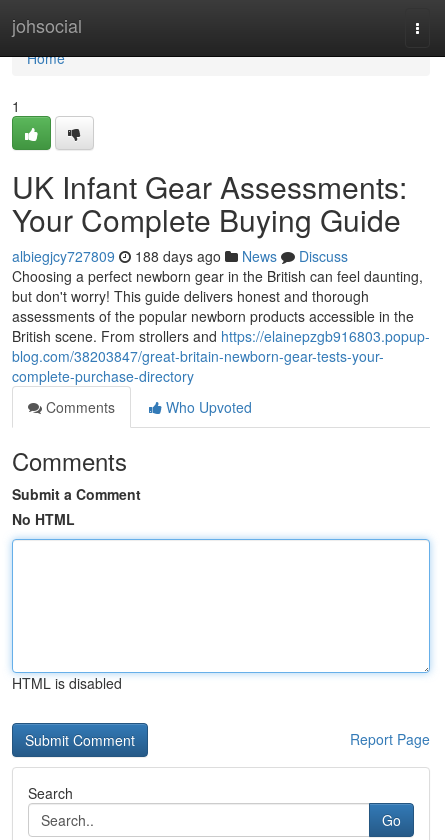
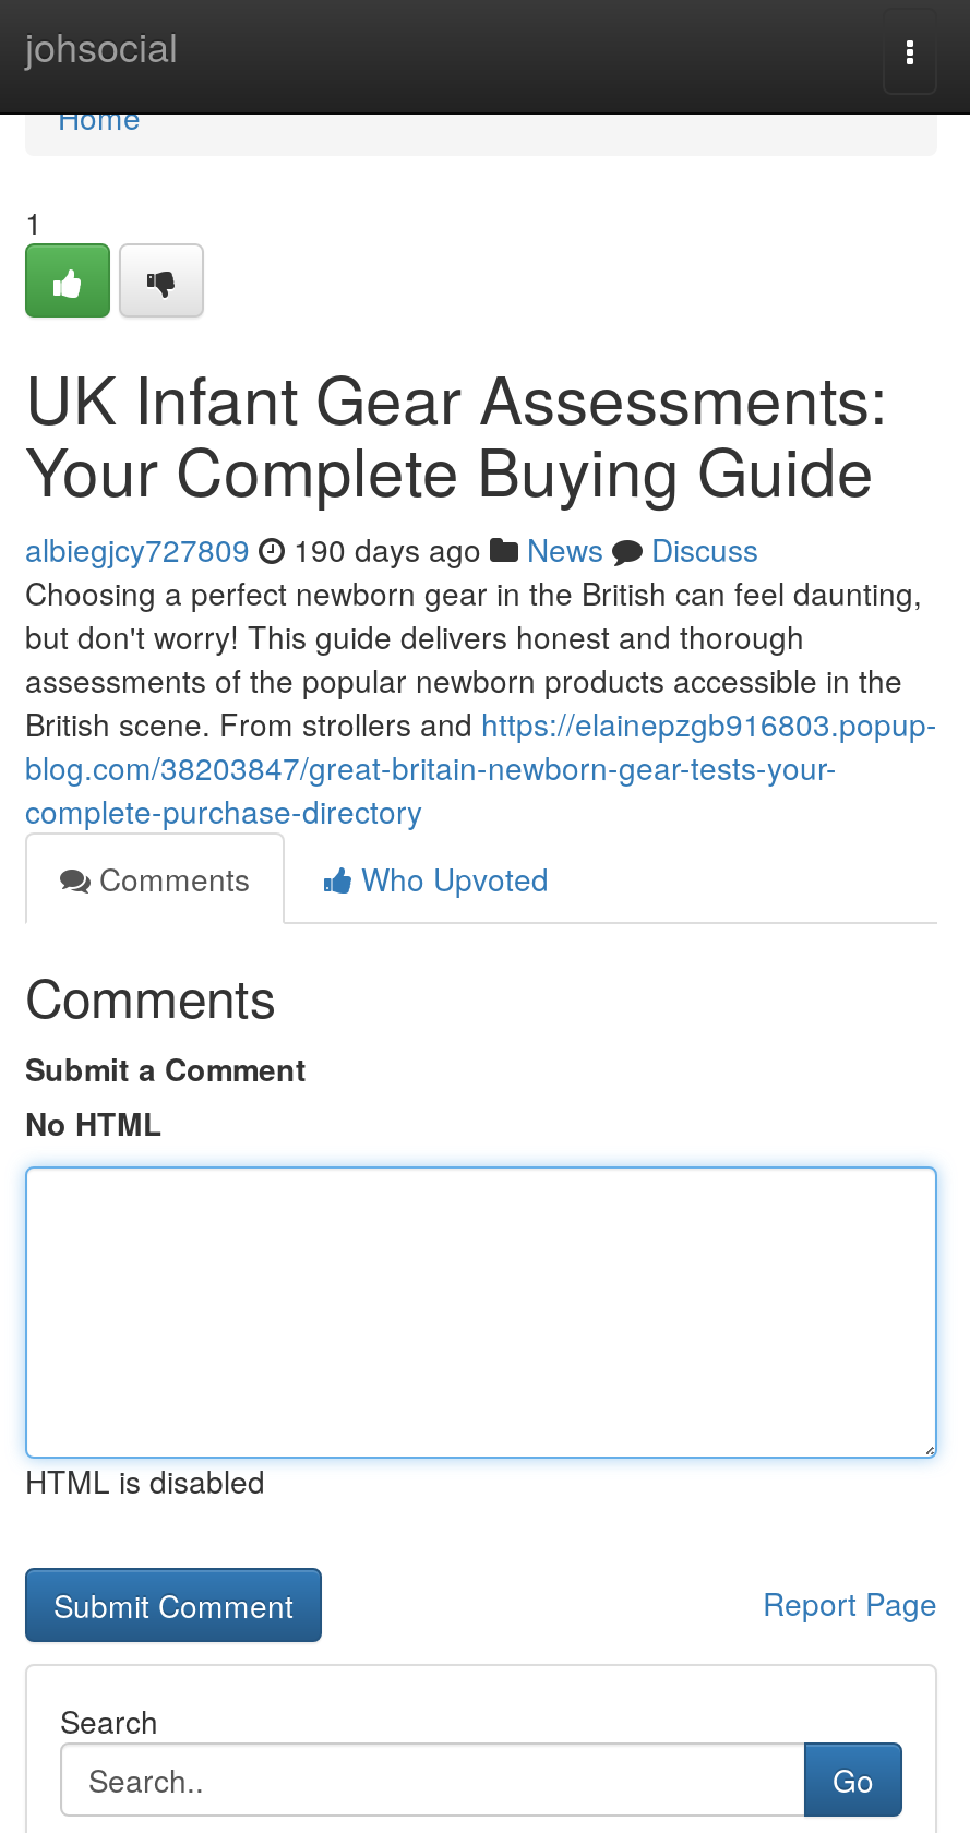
- albiegjcy727809 188 days ago News Discuss
+ albiegjcy727809 190 days ago News Discuss
